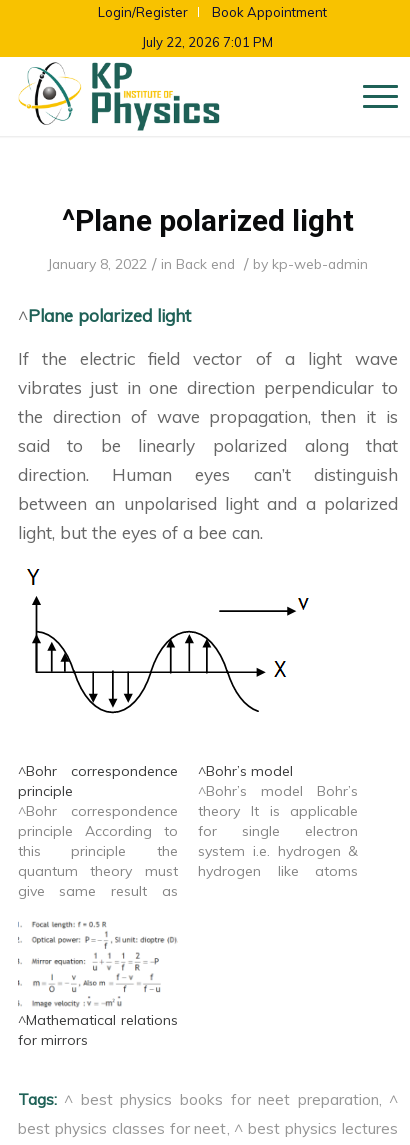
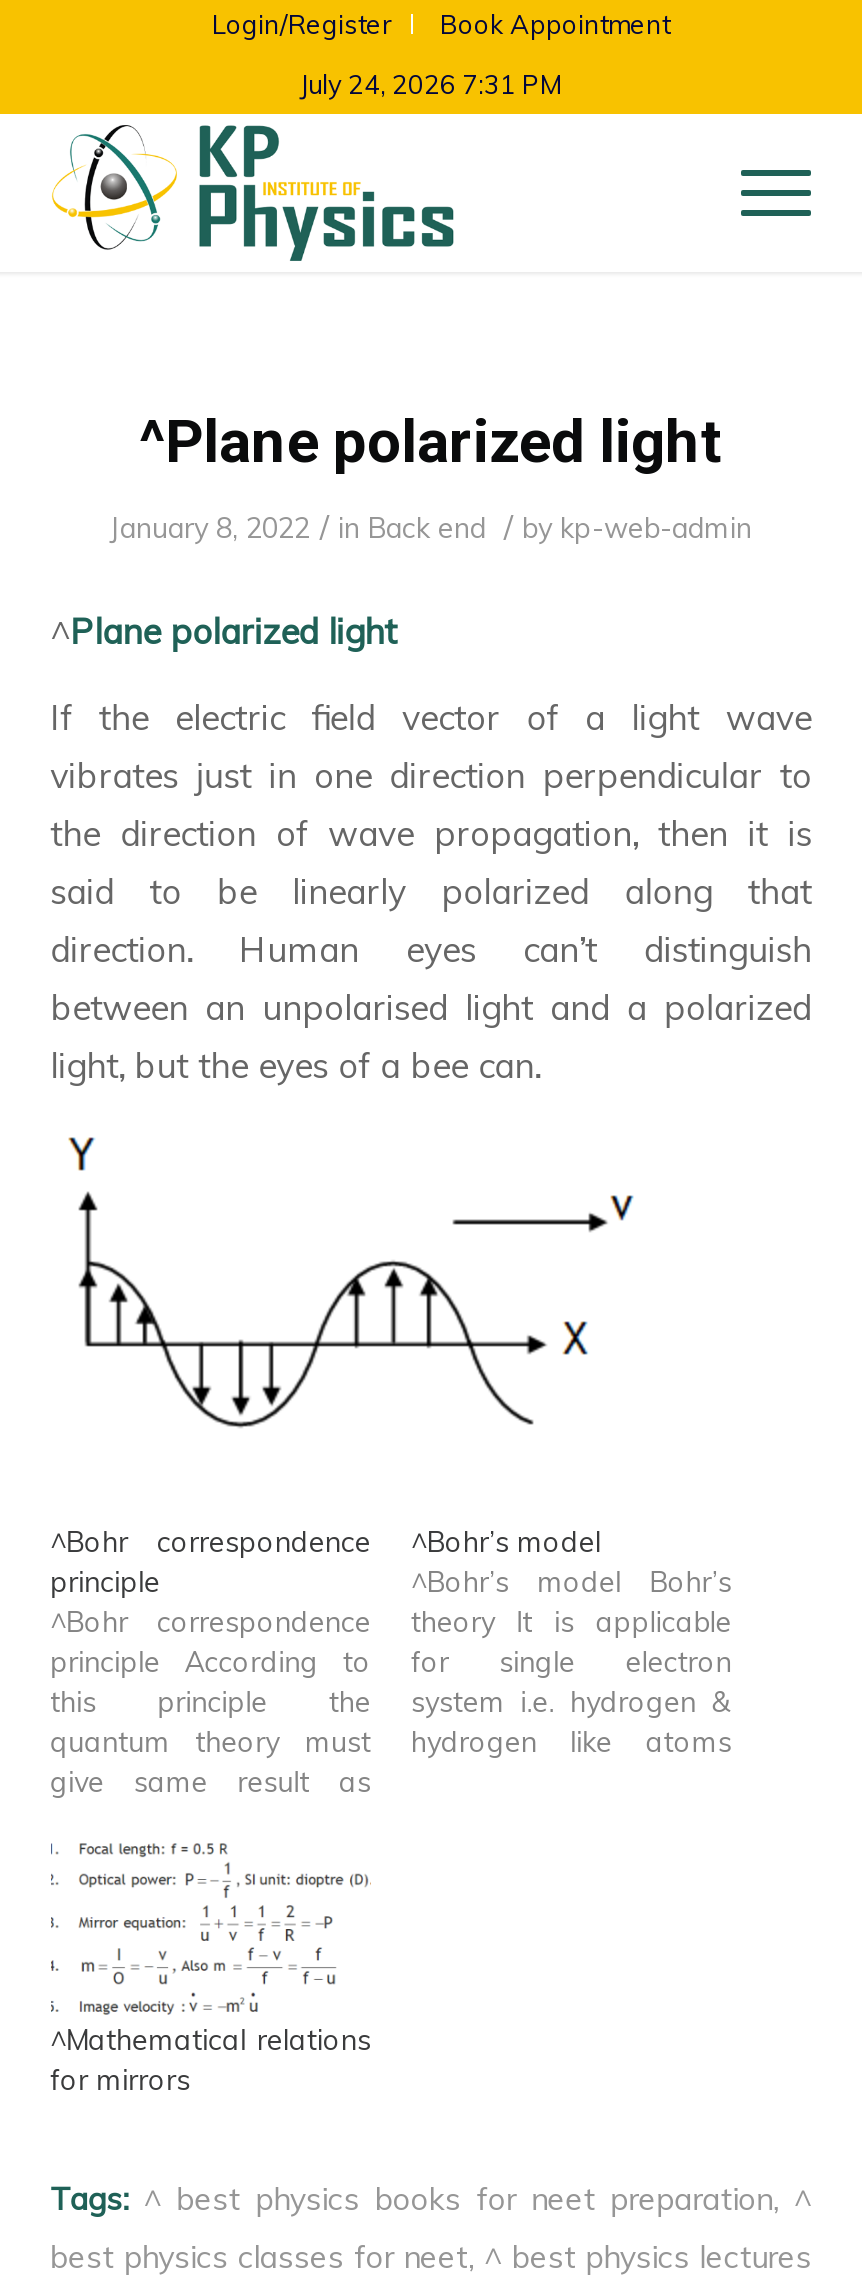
- July 22, 2026 7:01 PM
+ July 24, 2026 7:31 PM
